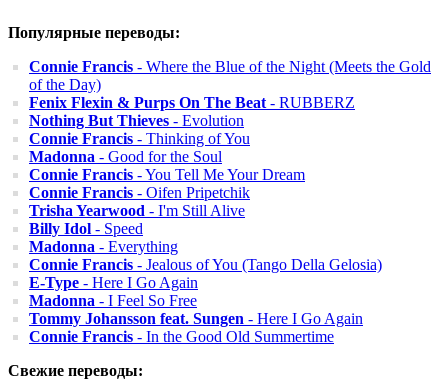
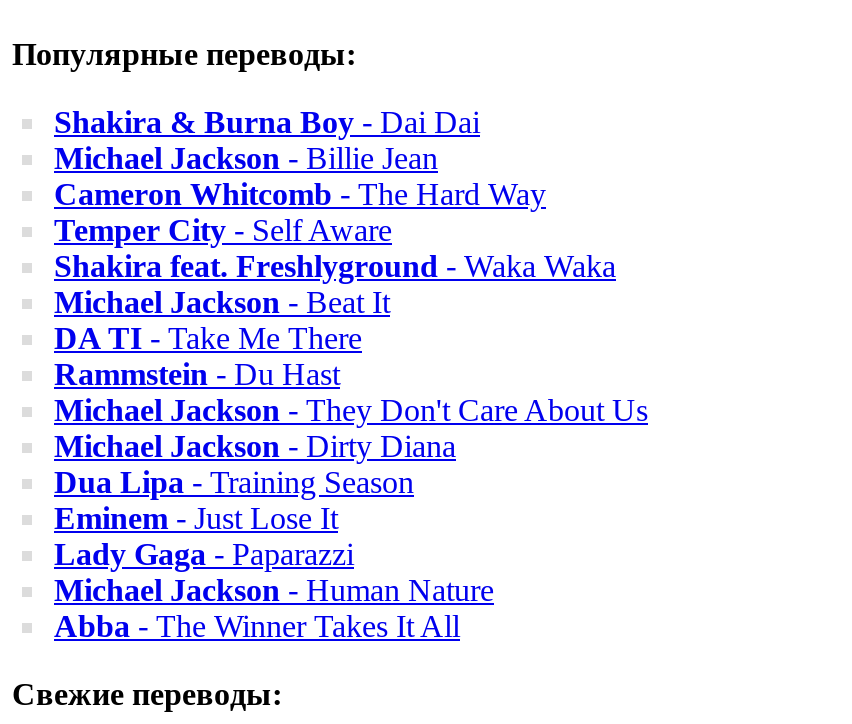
- Connie Francis - Where the Blue of the Night (Meets the Gold
- of the Day)
- Fenix Flexin & Purps On The Beat - RUBBERZ
- Nothing But Thieves - Evolution
- Connie Francis - Thinking of You
- Madonna - Good for the Soul
- Connie Francis - You Tell Me Your Dream
- Connie Francis - Oifen Pripetchik
- Trisha Yearwood - I'm Still Alive
- Billy Idol - Speed
- Madonna - Everything
- Connie Francis - Jealous of You (Tango Della Gelosia)
- E-Type - Here I Go Again
- Madonna - I Feel So Free
- Tommy Johansson feat. Sungen - Here I Go Again
- Connie Francis - In the Good Old Summertime
+ Shakira & Burna Boy - Dai Dai
+ Michael Jackson - Billie Jean
+ Cameron Whitcomb - The Hard Way
+ Temper City - Self Aware
+ Shakira feat. Freshlyground - Waka Waka
+ Michael Jackson - Beat It
+ DA TI - Take Me There
+ Rammstein - Du Hast
+ Michael Jackson - They Don't Care About Us
+ Michael Jackson - Dirty Diana
+ Dua Lipa - Training Season
+ Eminem - Just Lose It
+ Lady Gaga - Paparazzi
+ Michael Jackson - Human Nature
+ Abba - The Winner Takes It All
